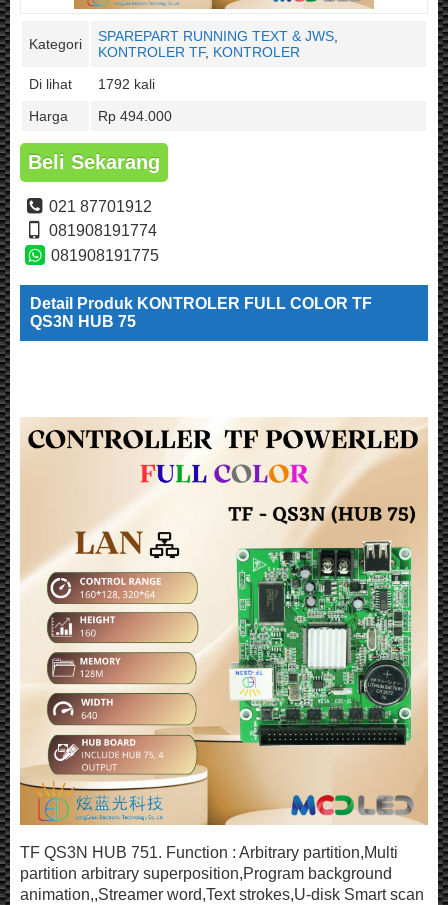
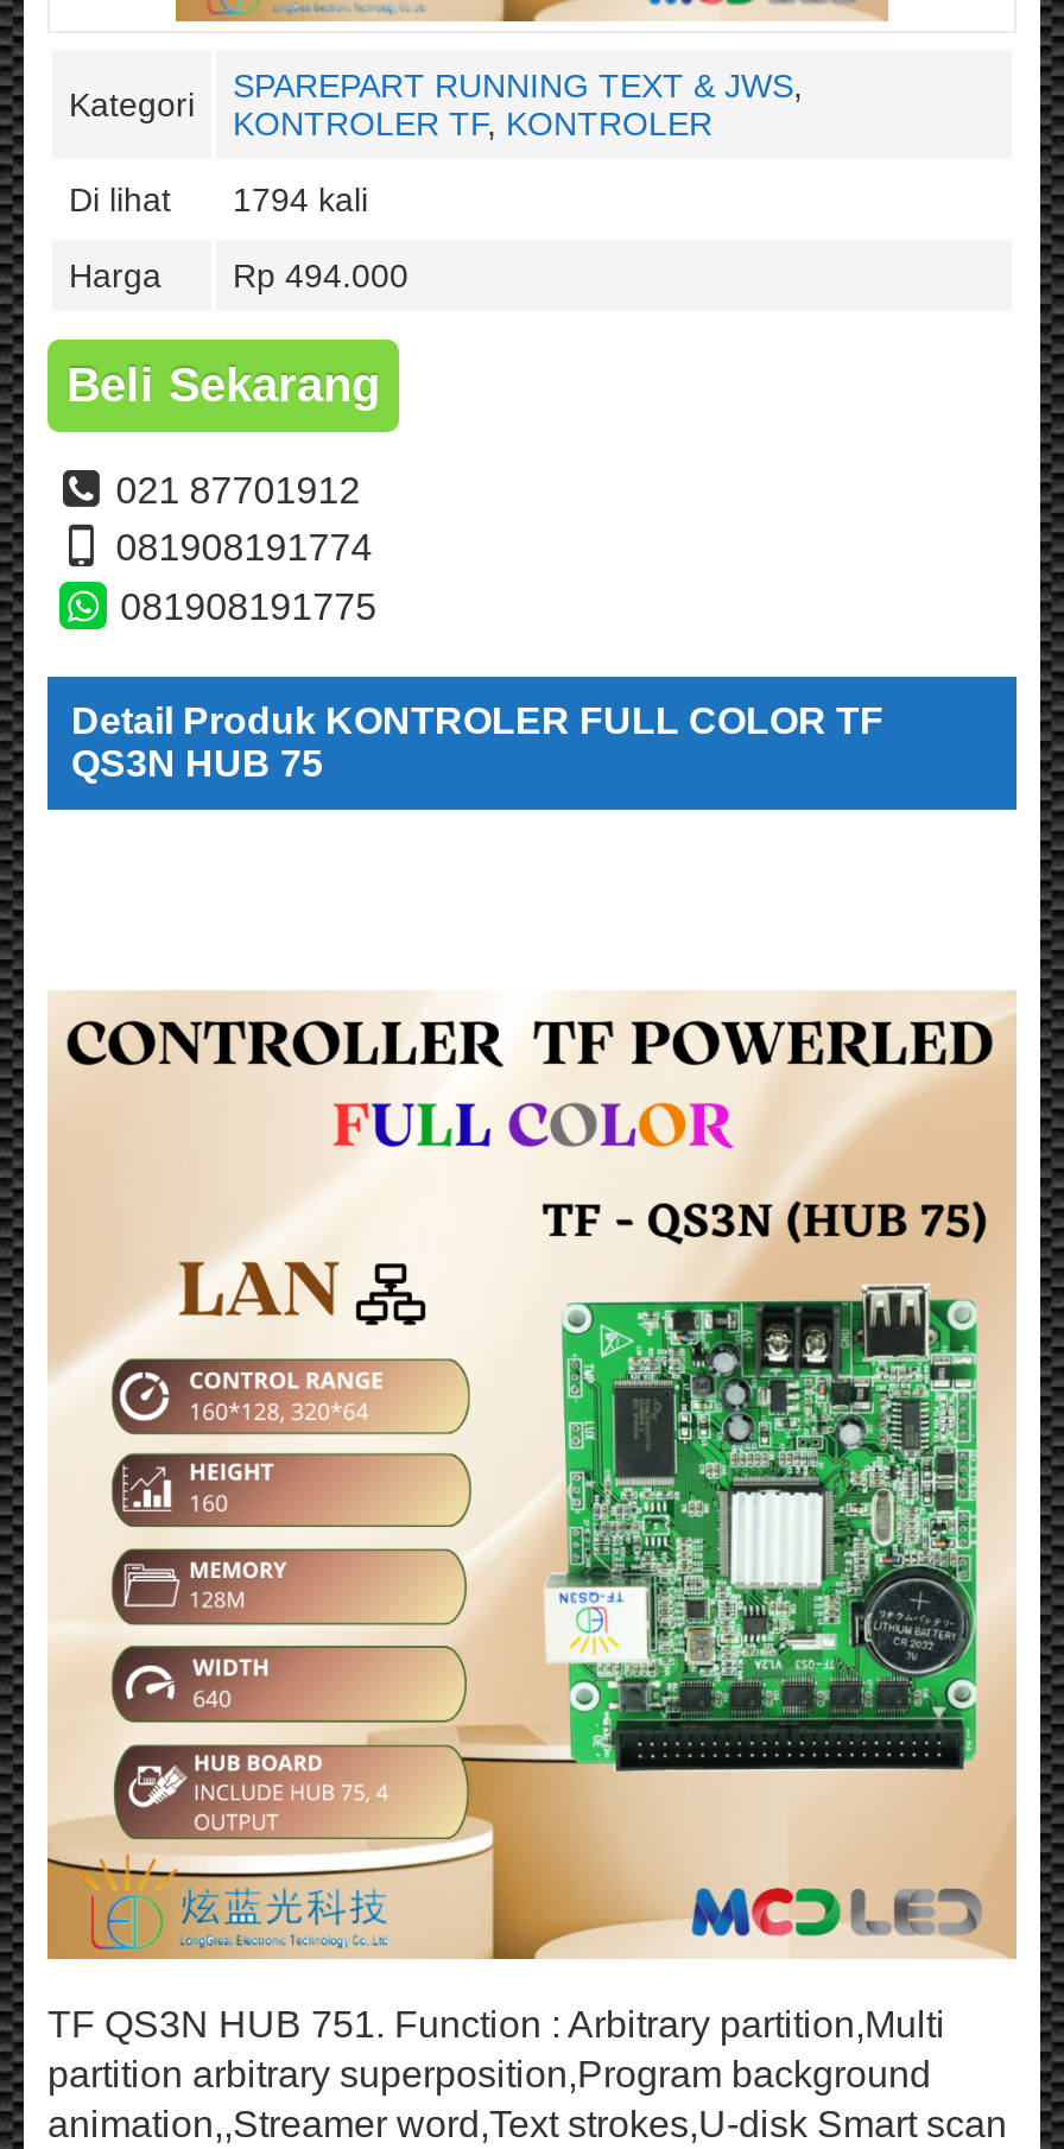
- Di lihat 1792 kali
+ Di lihat 1794 kali
